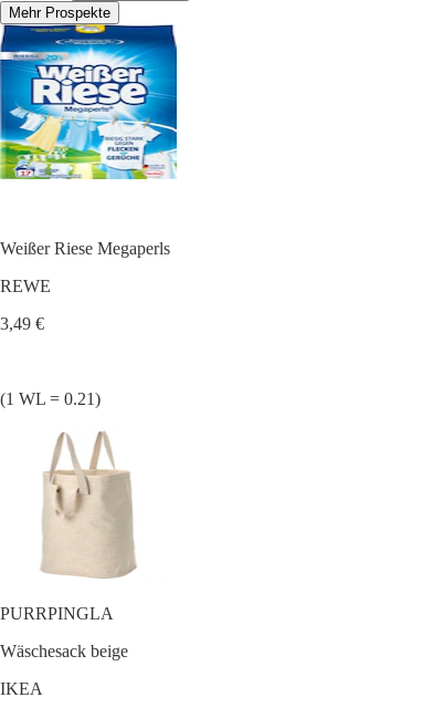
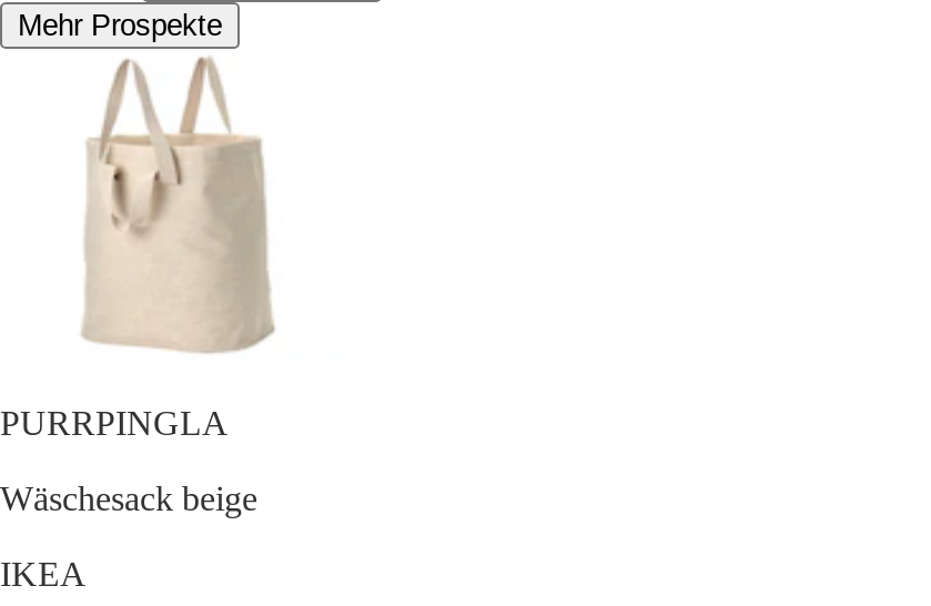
- [image]

- Weißer Riese Megaperls
- REWE
- 3,49 €

- (1 WL = 0.21)
